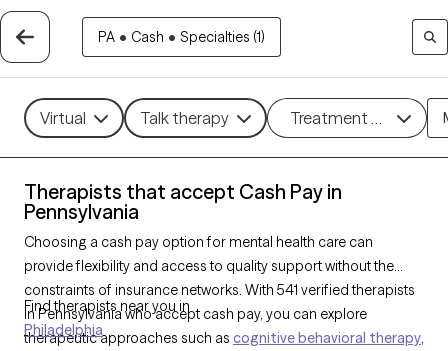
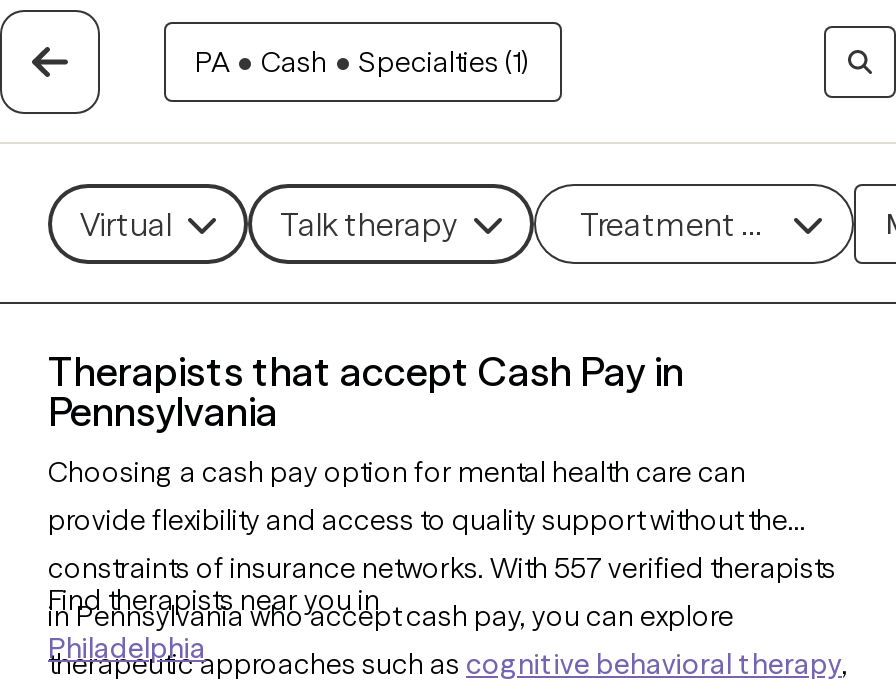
- constraints of insurance networks. With 541 verified therapists
+ constraints of insurance networks. With 557 verified therapists
